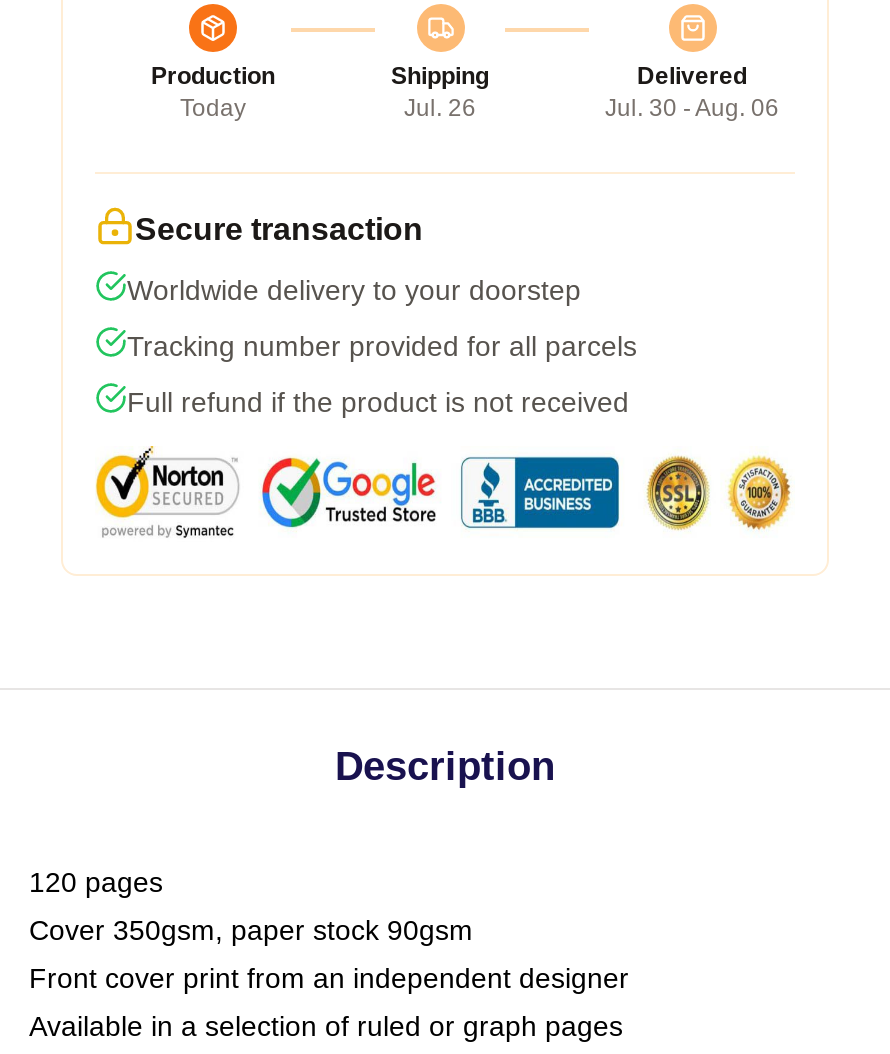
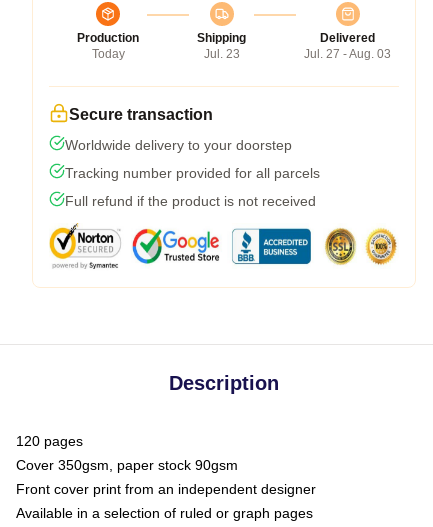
- Jul. 26
+ Jul. 23

- Jul. 30 - Aug. 06
+ Jul. 27 - Aug. 03
